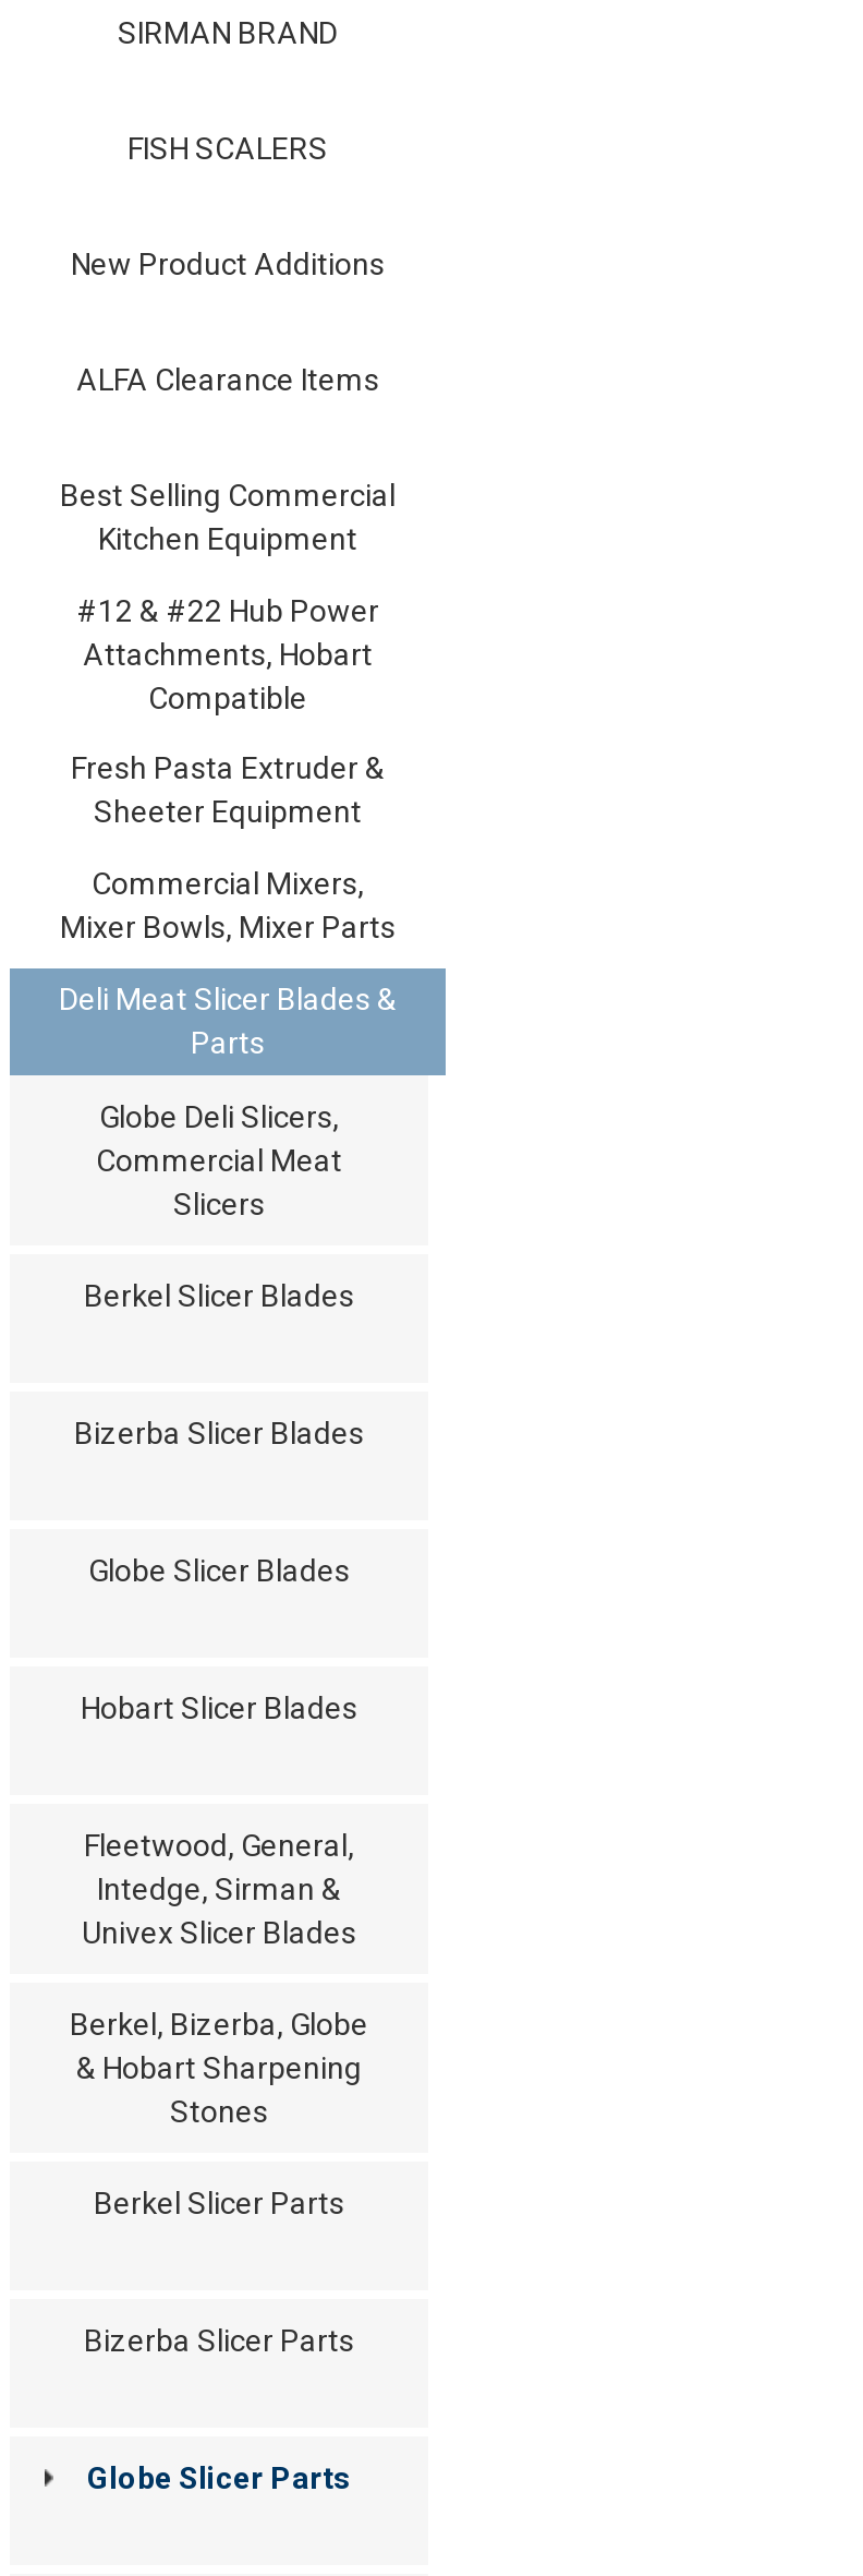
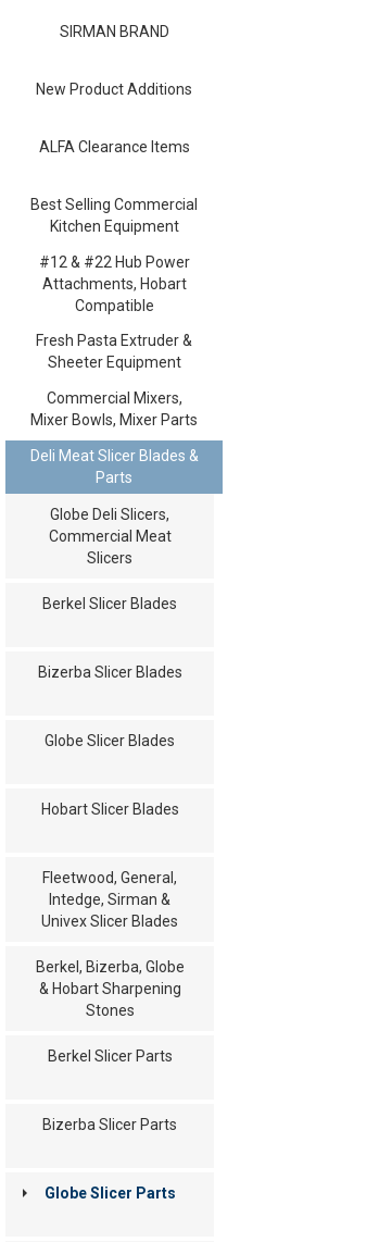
- FISH SCALERS
